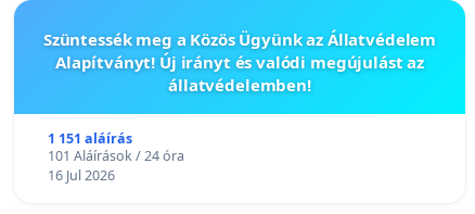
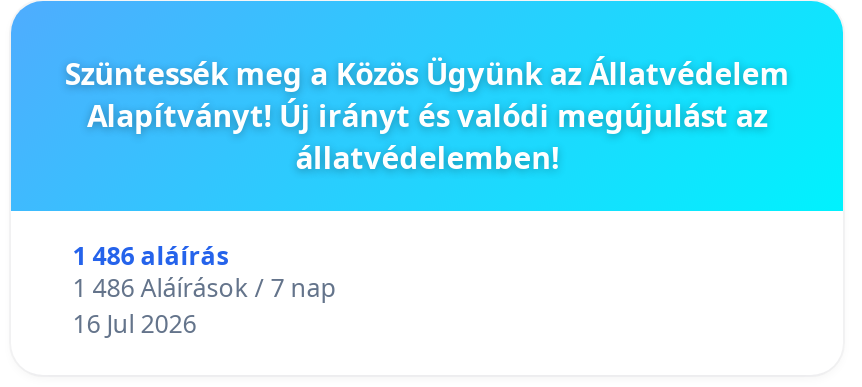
- 1 151 aláírás
+ 1 486 aláírás

- 101 Aláírások / 24 óra
+ 1 486 Aláírások / 7 nap
